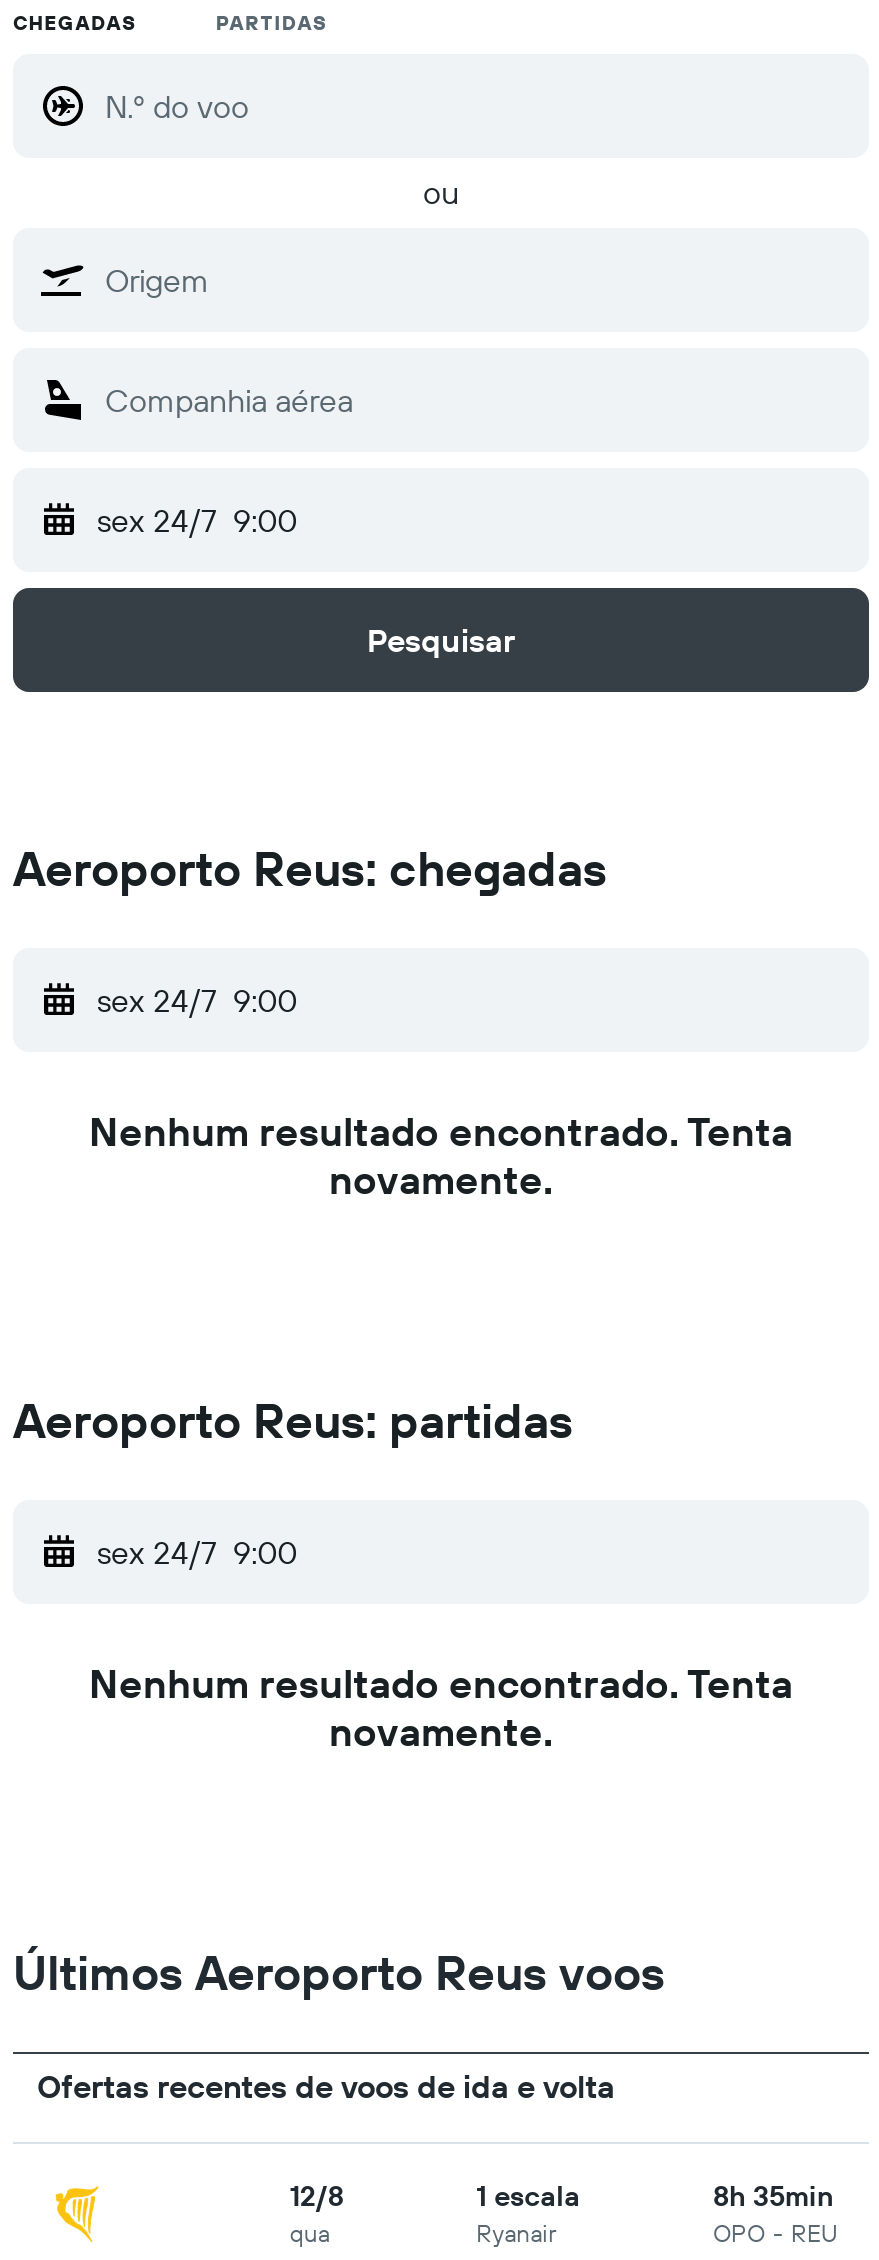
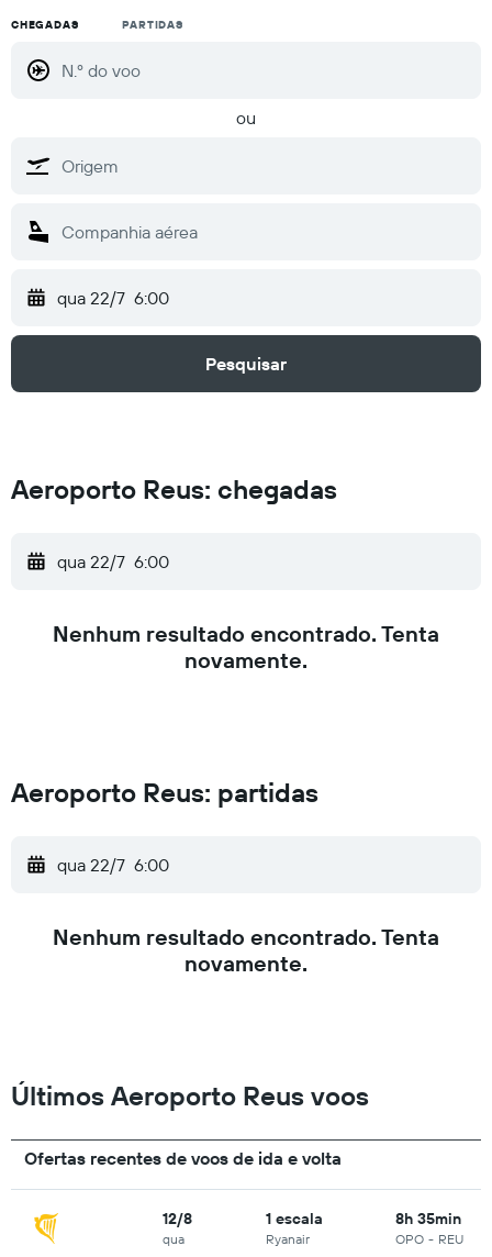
- sex 24/7 9:00
+ qua 22/7 6:00

- sex 24/7 9:00
+ qua 22/7 6:00

- sex 24/7 9:00
+ qua 22/7 6:00
